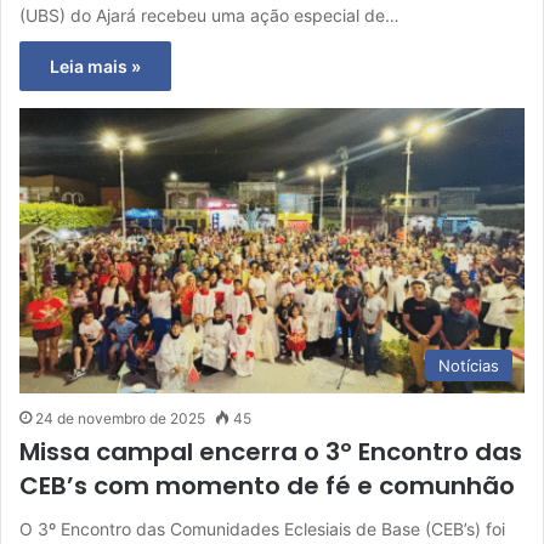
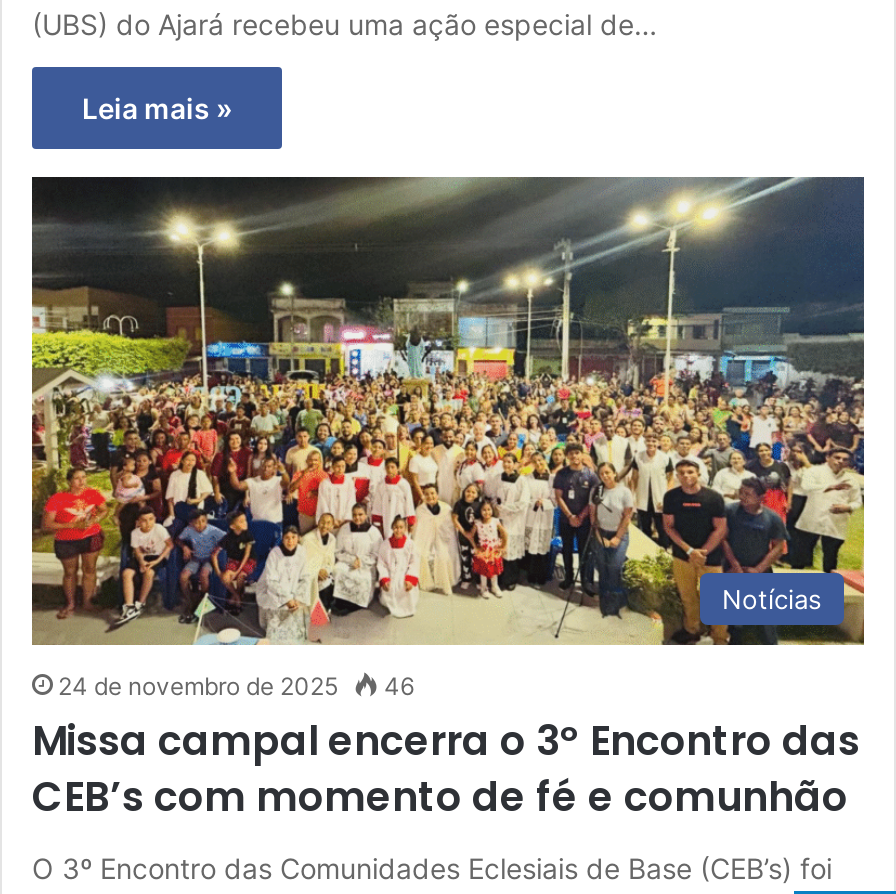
- 24 de novembro de 2025 45
+ 24 de novembro de 2025 46
